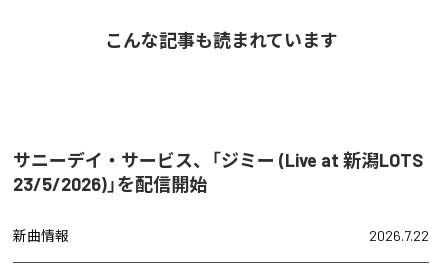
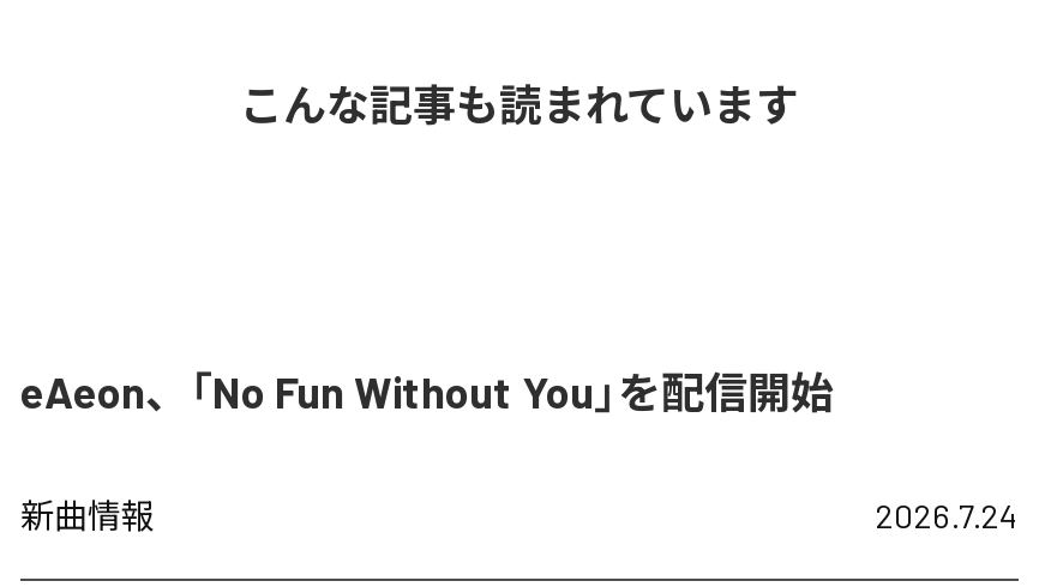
- サニーデイ・サービス、「ジミー (Live at 新潟LOTS
- 23/5/2026)」を配信開始
+ eAeon、「No Fun Without You」を配信開始

- 2026.7.22
+ 2026.7.24
